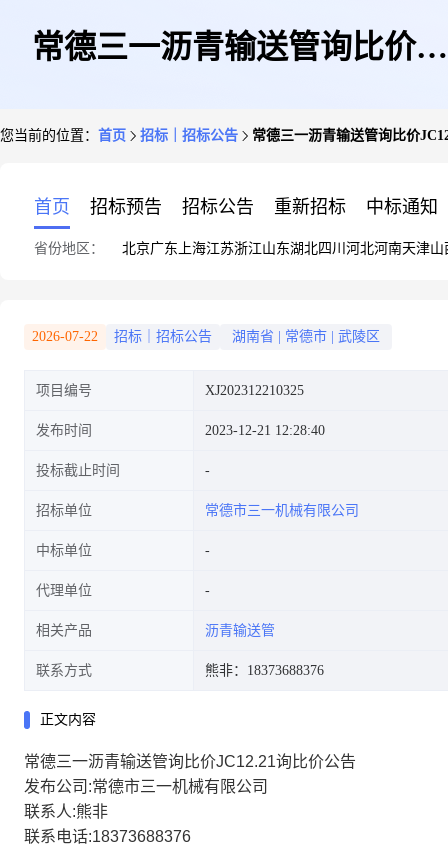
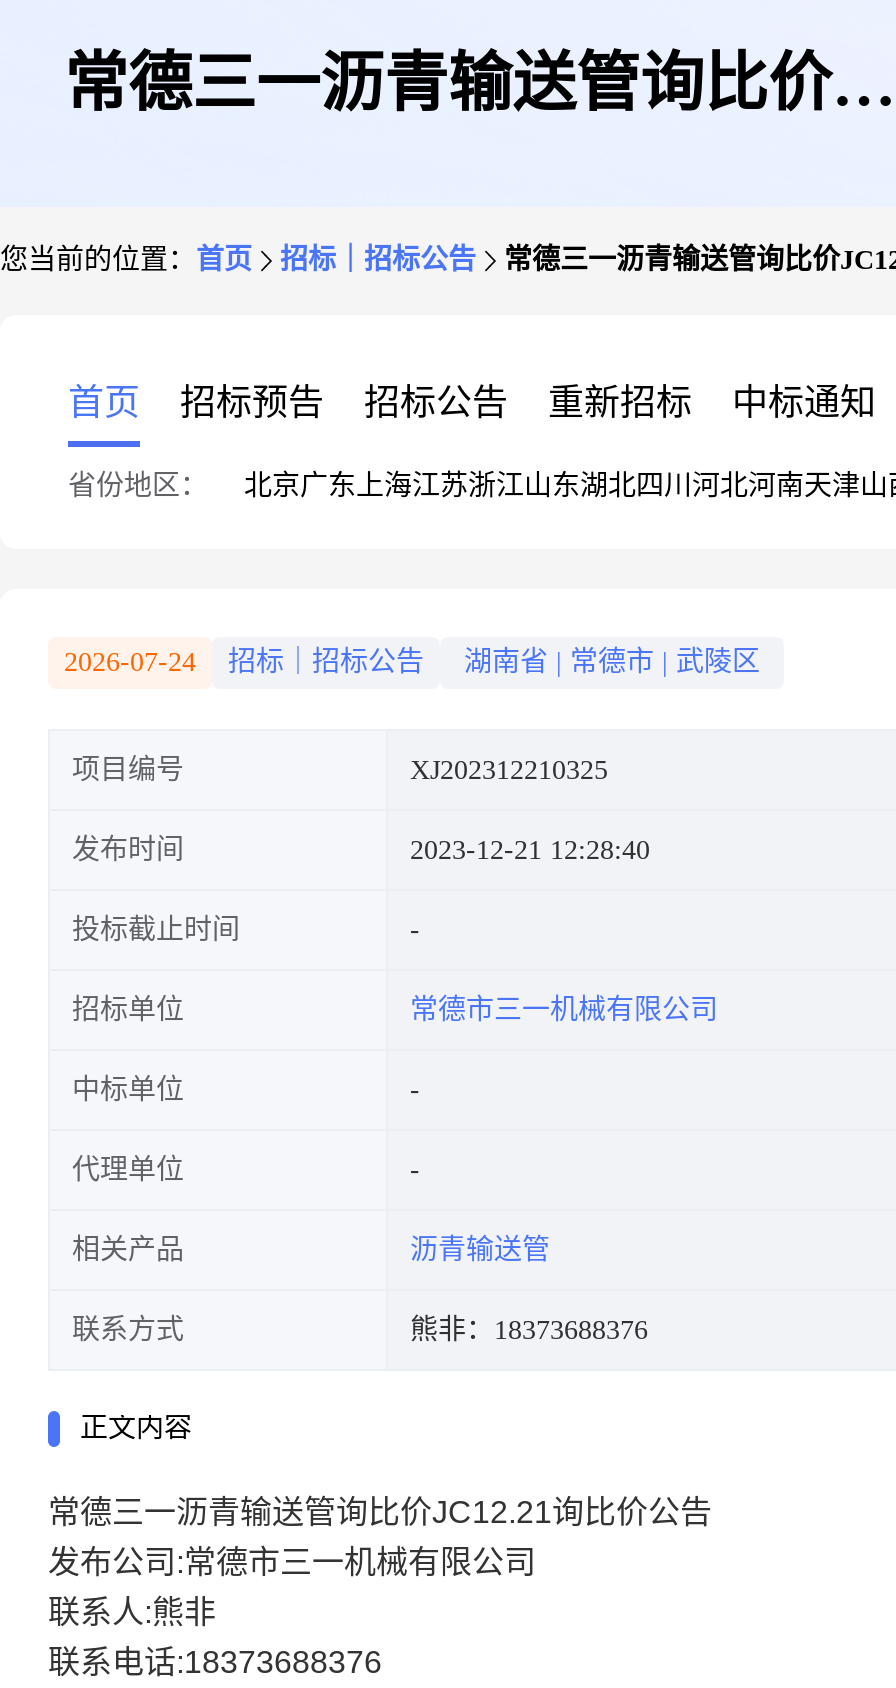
- 2026-07-22
+ 2026-07-24
